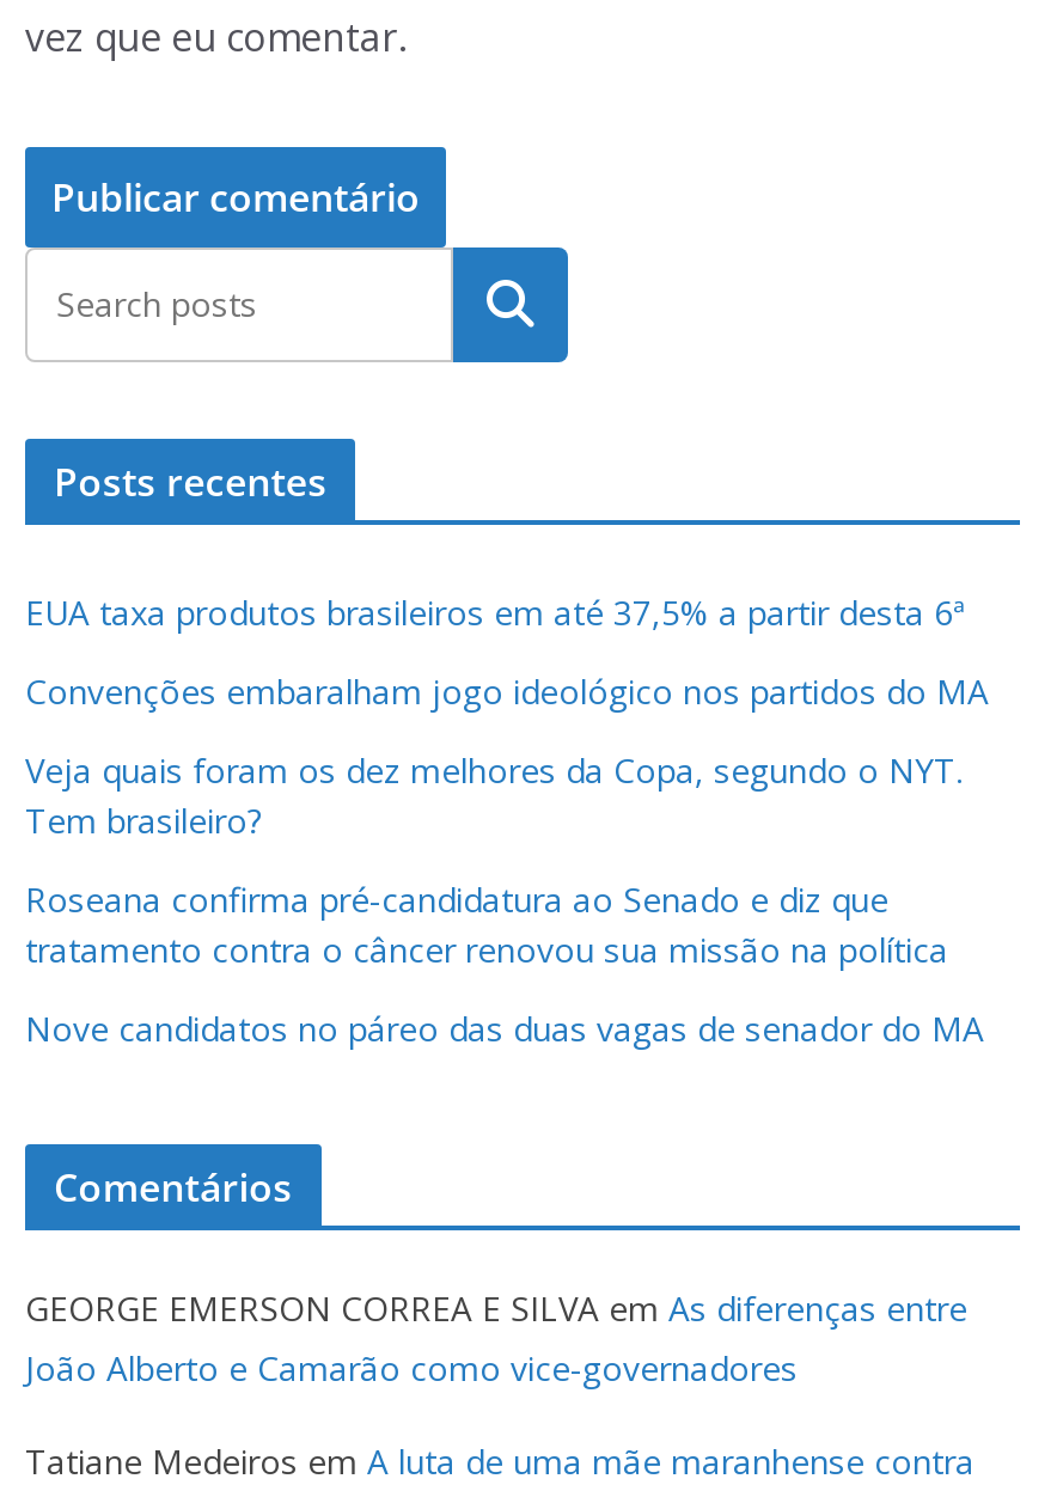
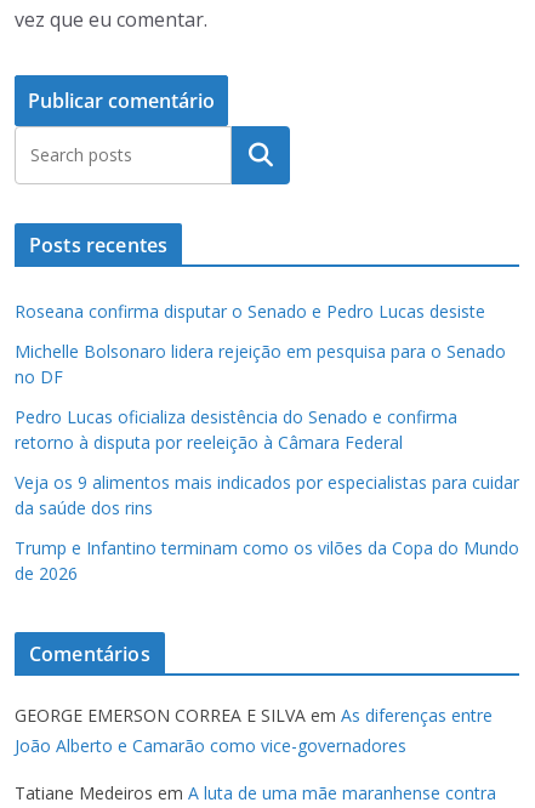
- EUA taxa produtos brasileiros em até 37,5% a partir desta 6ª
+ Roseana confirma disputar o Senado e Pedro Lucas desiste

- Convenções embaralham jogo ideológico nos partidos do MA
+ Michelle Bolsonaro lidera rejeição em pesquisa para o Senado
+ no DF

- Veja quais foram os dez melhores da Copa, segundo o NYT.
- Tem brasileiro?
+ Pedro Lucas oficializa desistência do Senado e confirma
+ retorno à disputa por reeleição à Câmara Federal

- Roseana confirma pré-candidatura ao Senado e diz que
- tratamento contra o câncer renovou sua missão na política
+ Veja os 9 alimentos mais indicados por especialistas para cuidar
+ da saúde dos rins

- Nove candidatos no páreo das duas vagas de senador do MA
+ Trump e Infantino terminam como os vilões da Copa do Mundo
+ de 2026
